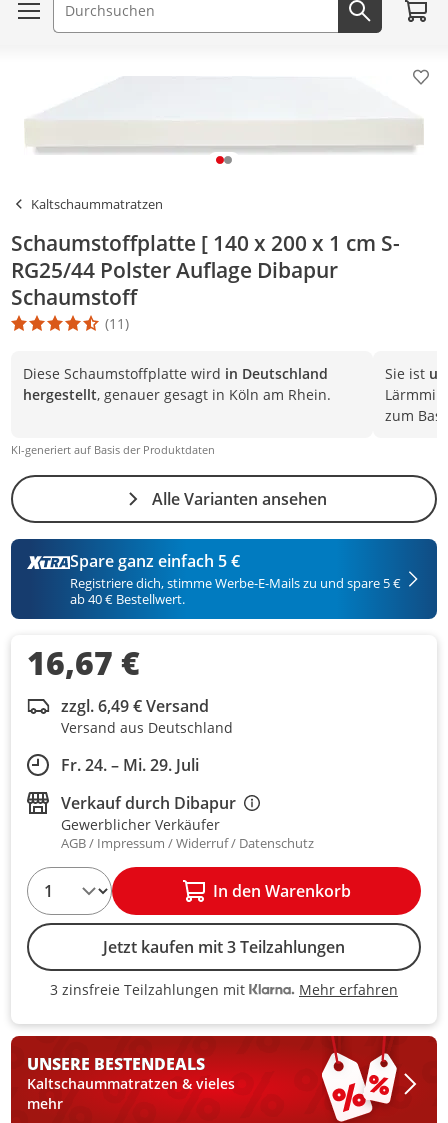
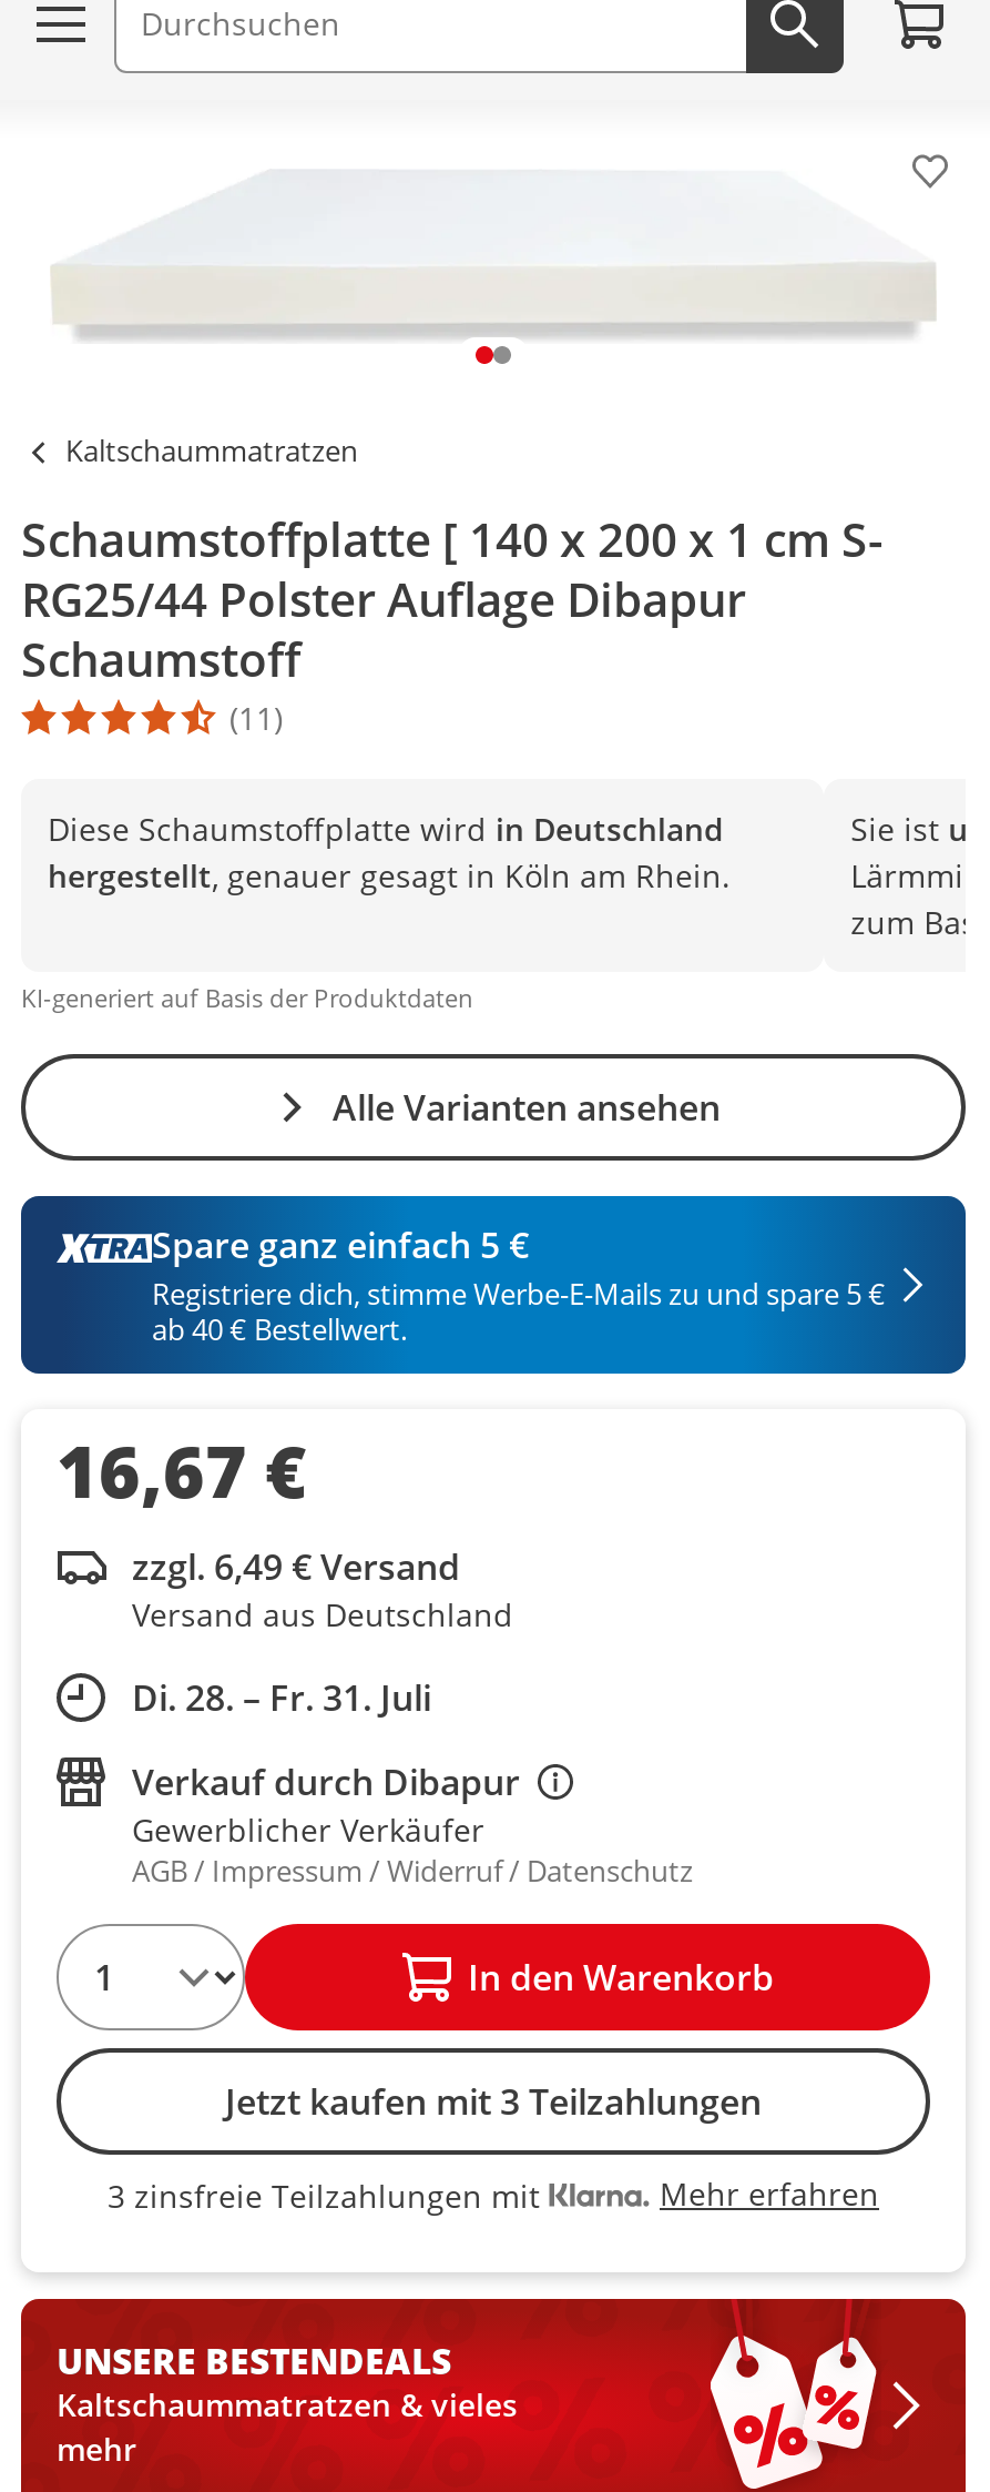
- Fr. 24. – Mi. 29. Juli
+ Di. 28. – Fr. 31. Juli
